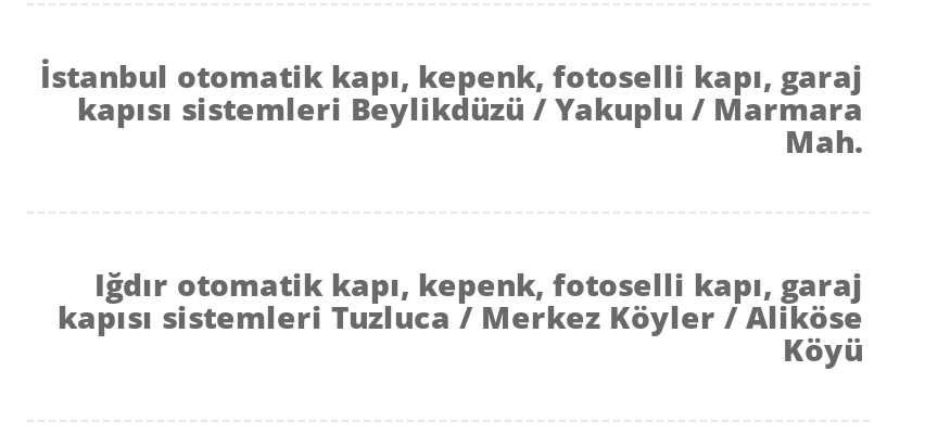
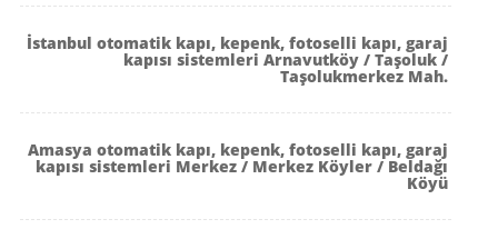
- kapısı sistemleri Beylikdüzü / Yakuplu / Marmara
- Mah.
+ kapısı sistemleri Arnavutköy / Taşoluk /
+ Taşolukmerkez Mah.

- Iğdır otomatik kapı, kepenk, fotoselli kapı, garaj
- kapısı sistemleri Tuzluca / Merkez Köyler / Aliköse
+ Amasya otomatik kapı, kepenk, fotoselli kapı, garaj
+ kapısı sistemleri Merkez / Merkez Köyler / Beldağı
